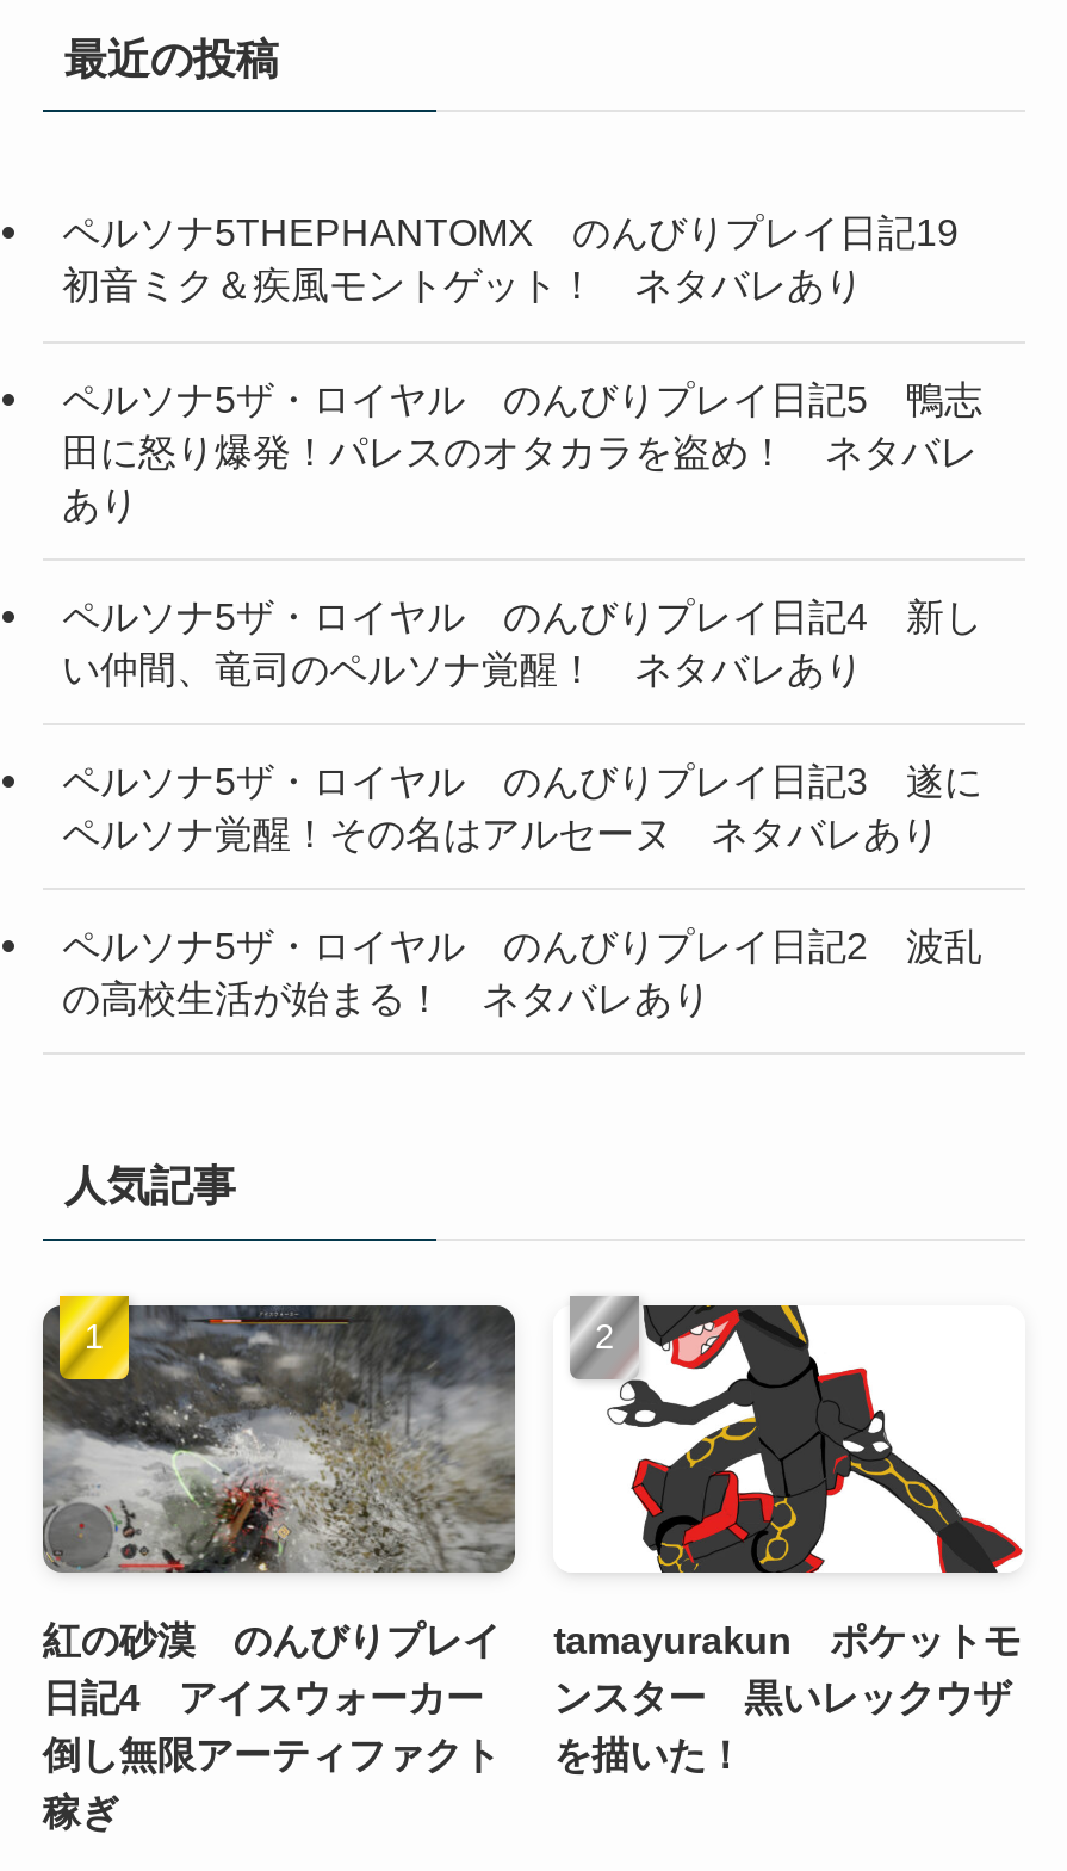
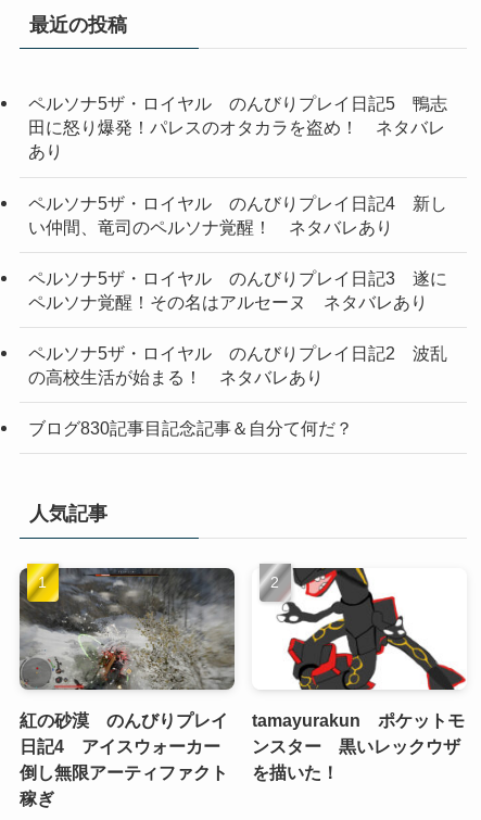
- ペルソナ5THEPHANTOMX のんびりプレイ日記19
- 初音ミク＆疾風モントゲット！ ネタバレあり

moved up: ペルソナ5ザ・ロイヤル のんびりプレイ日記5 鴨志 | 田に怒り爆発！パレスのオタカラを盗め！ ネタバレ | あり | ... | ペルソナ5ザ・ロイヤル のんびりプレイ日記2 波乱 | の高校生活が始まる！ ネタバレあり

+ ブログ830記事目記念記事＆自分て何だ？
